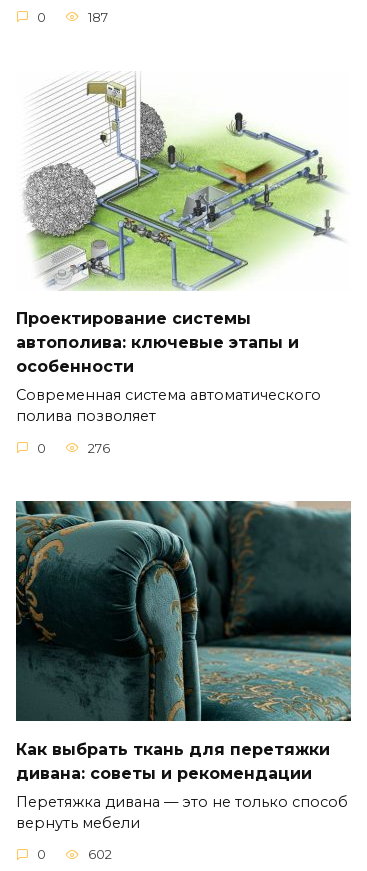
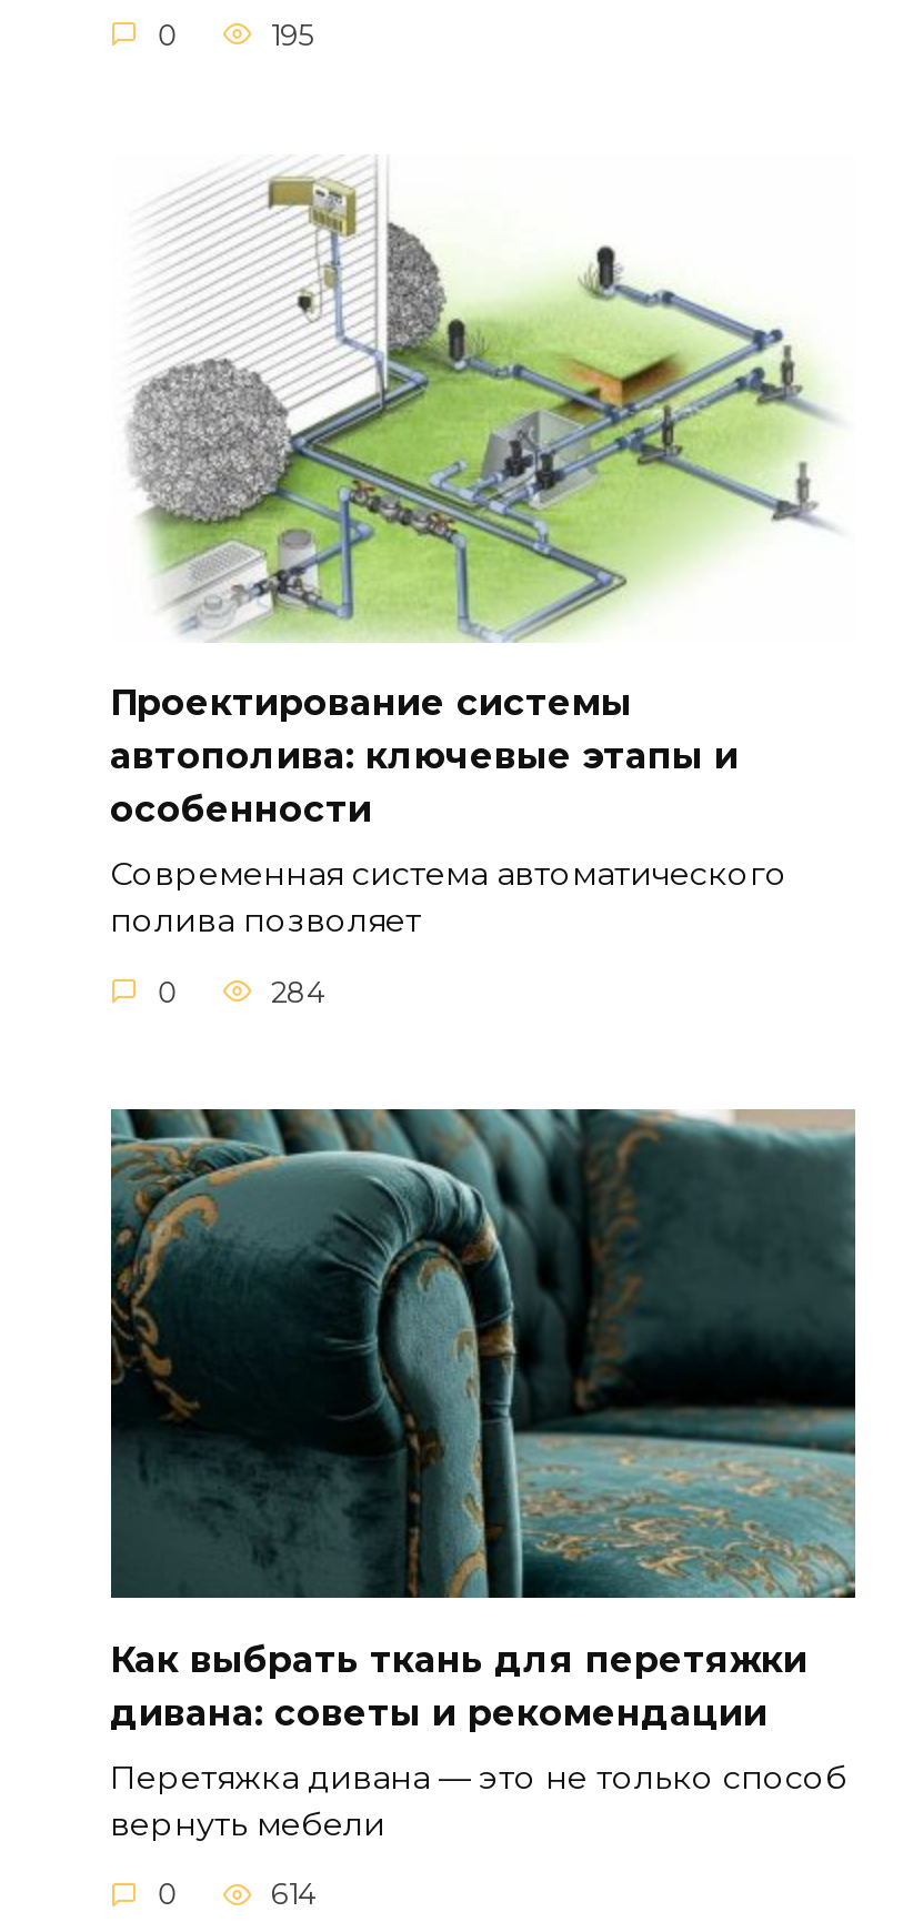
- 187
+ 195

- 276
+ 284

- 602
+ 614
